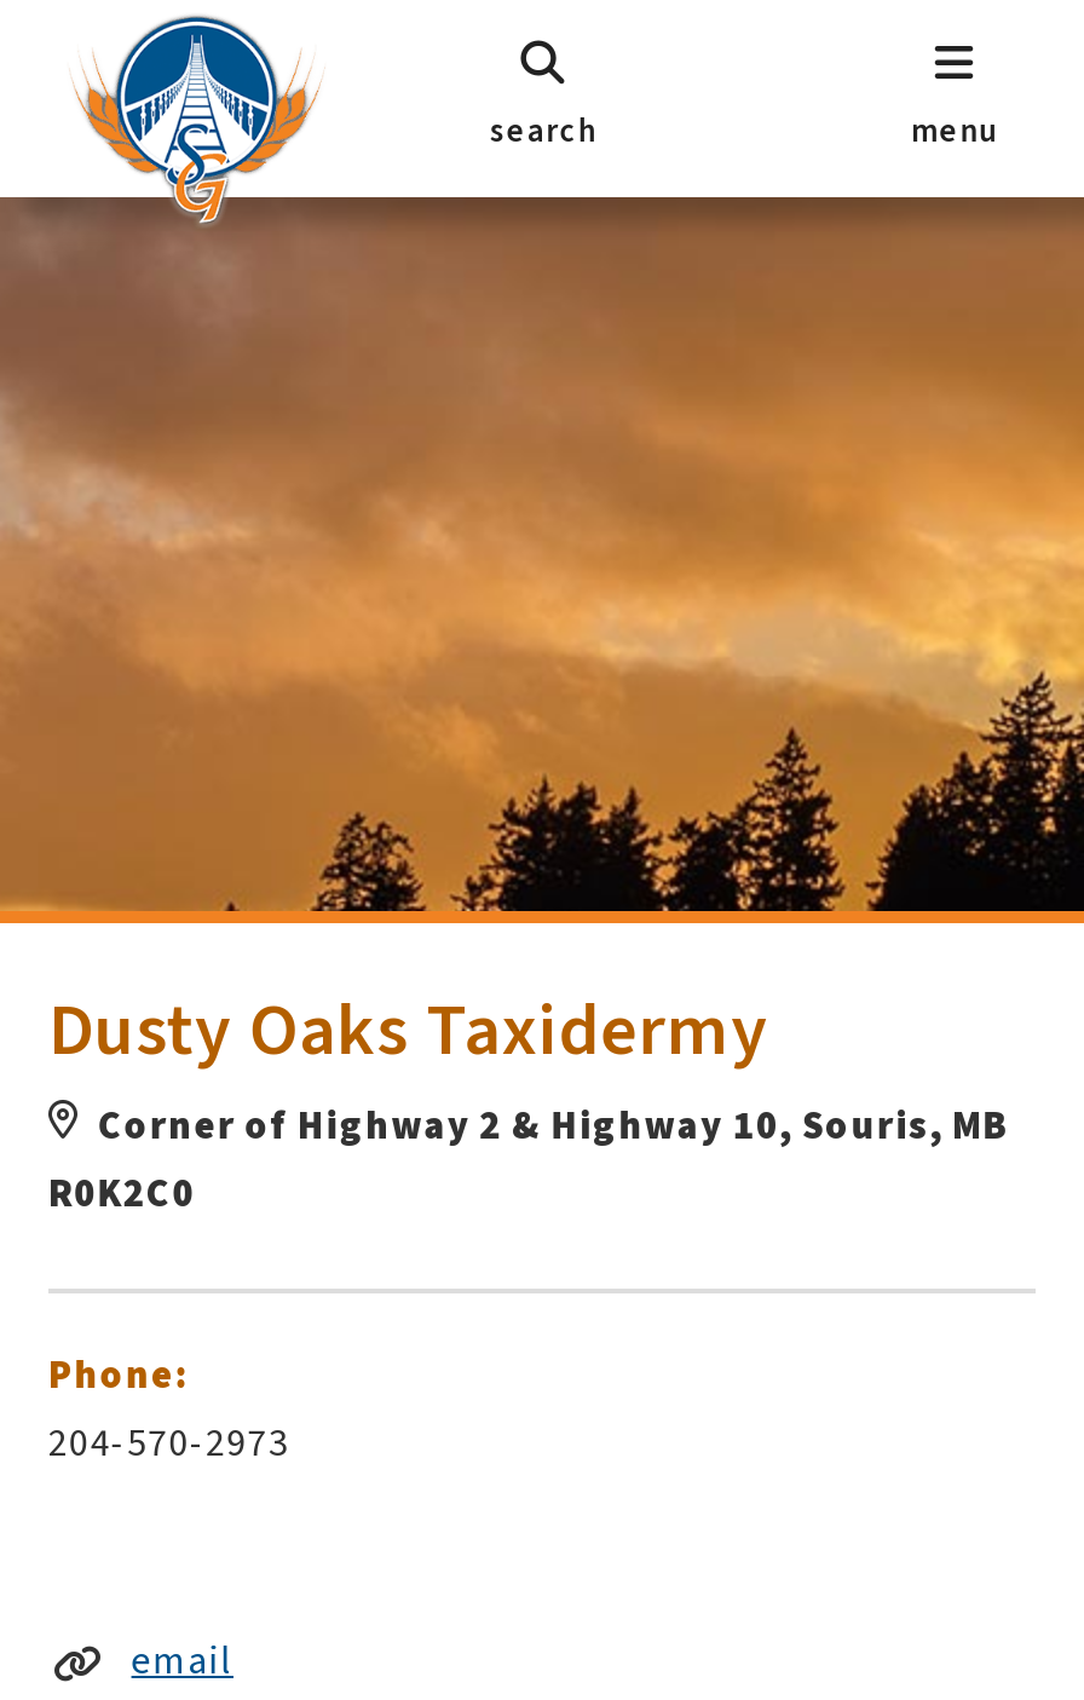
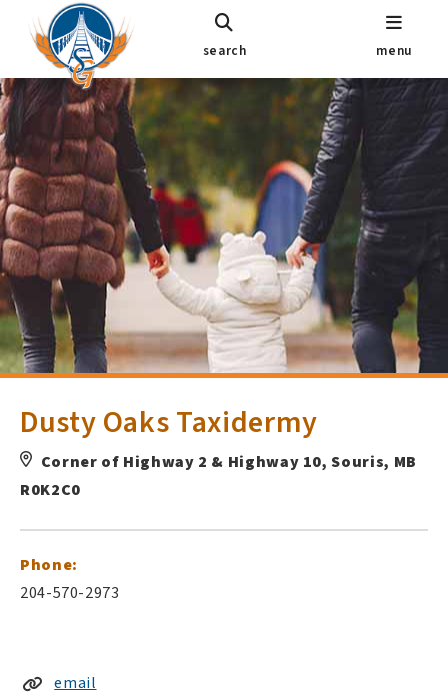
- [image]
+ [image]
